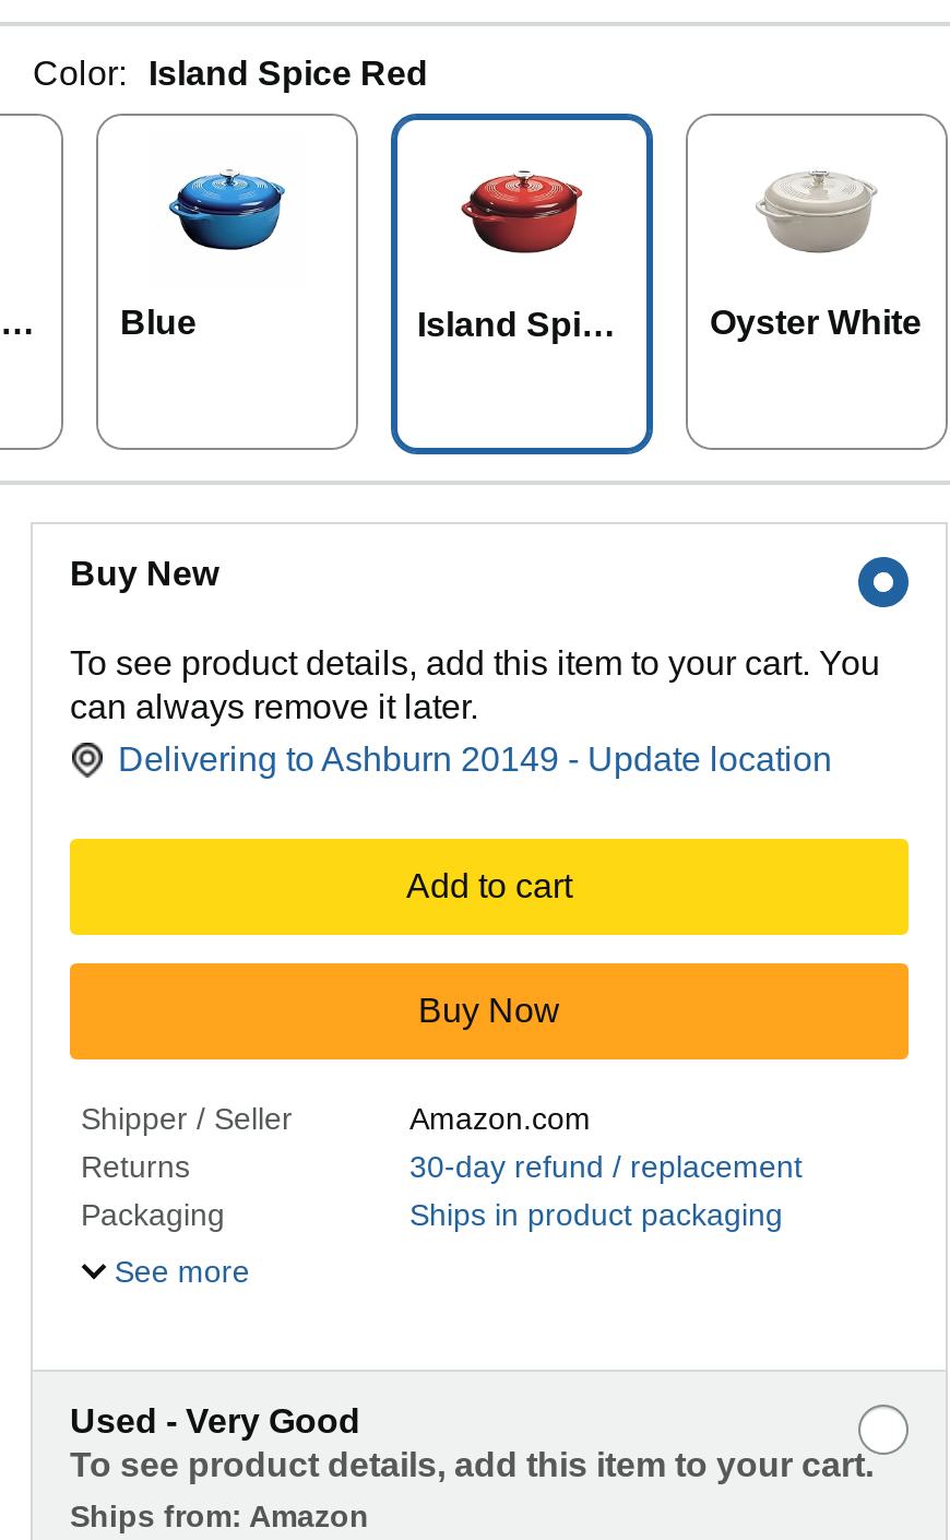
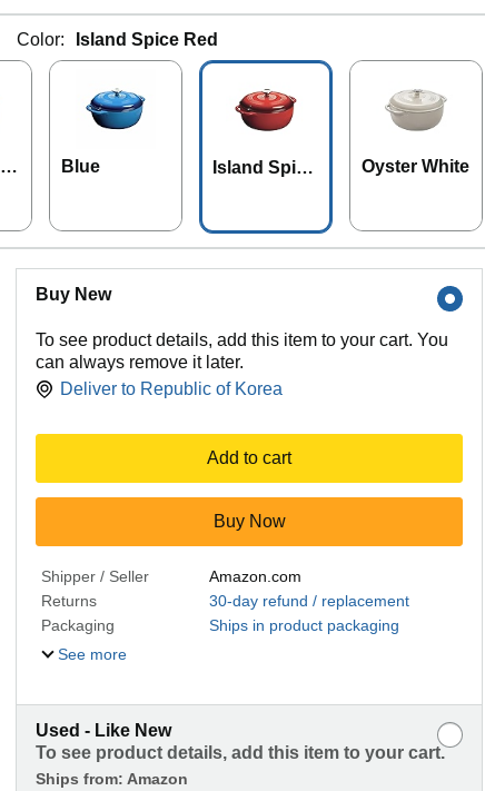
- Delivering to Ashburn 20149 - Update location
+ Deliver to Republic of Korea

- Used - Very Good
+ Used - Like New
